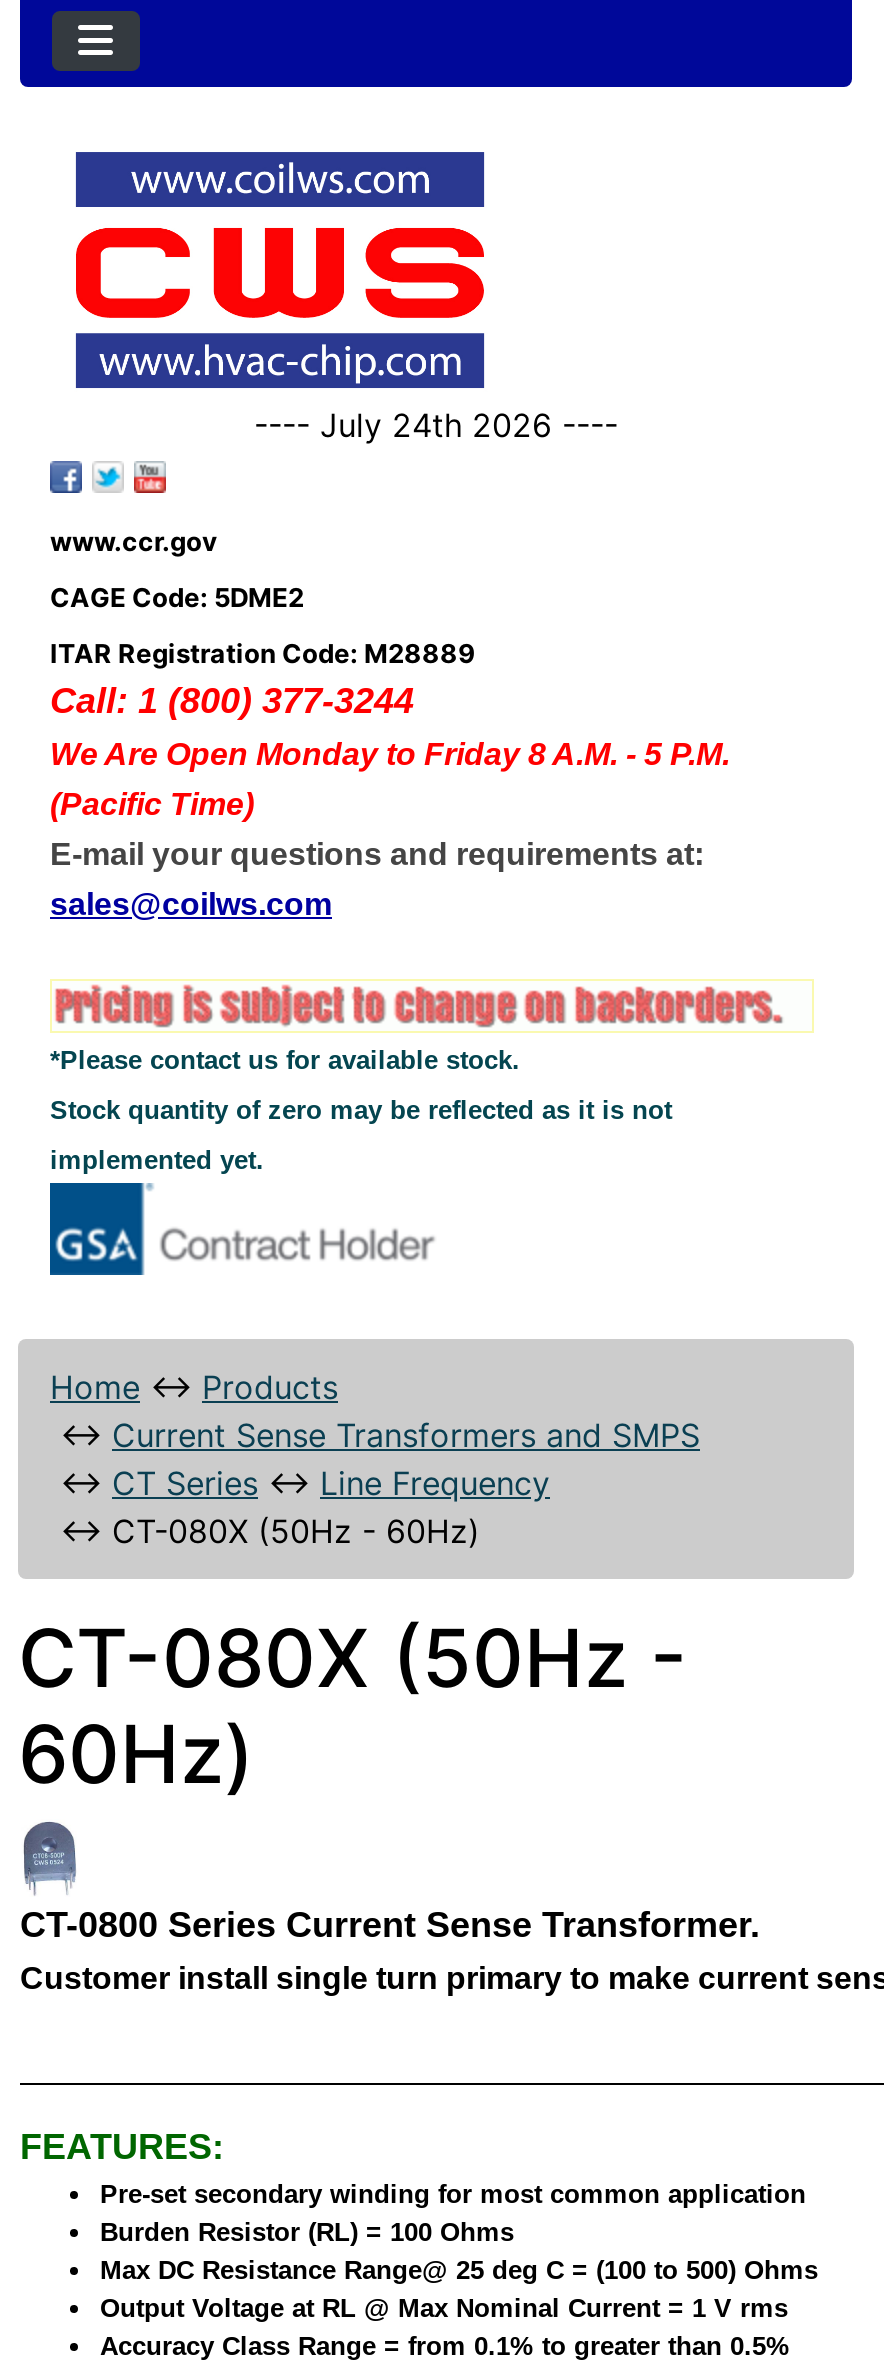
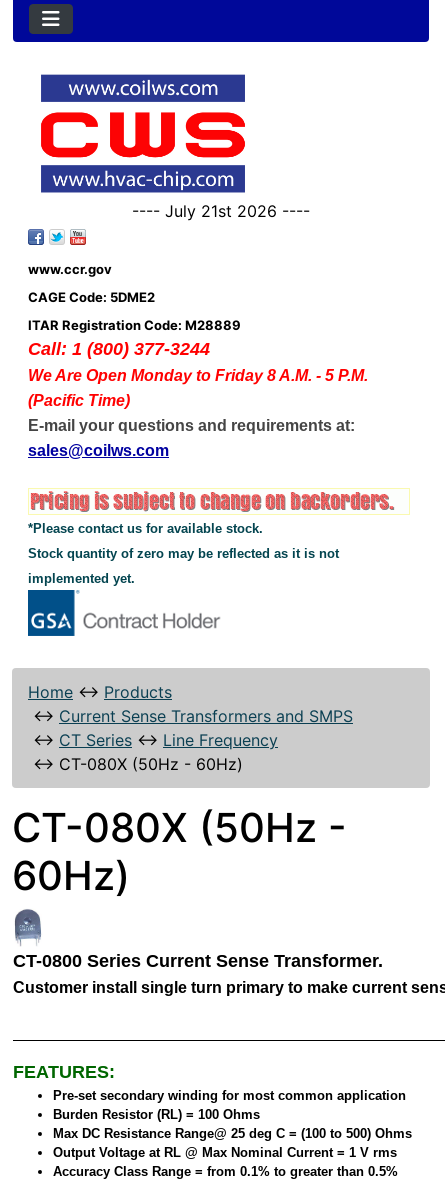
- ---- July 24th 2026 ----
+ ---- July 21st 2026 ----
